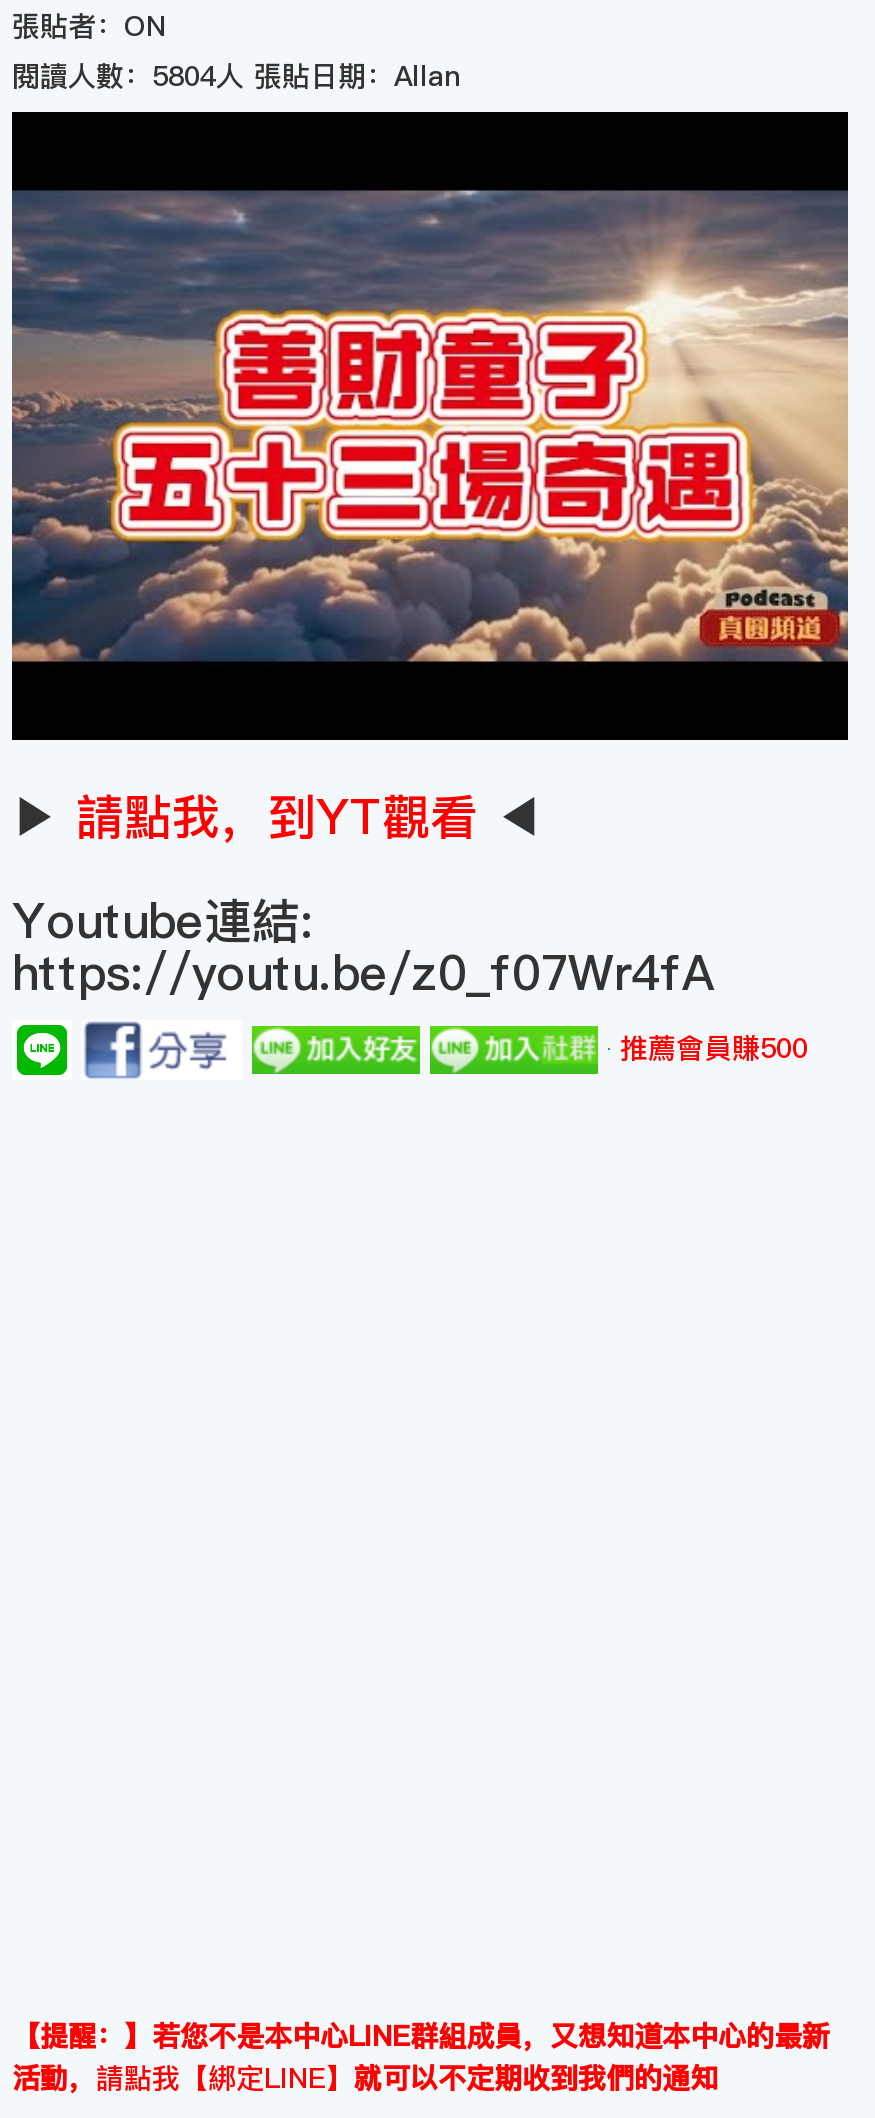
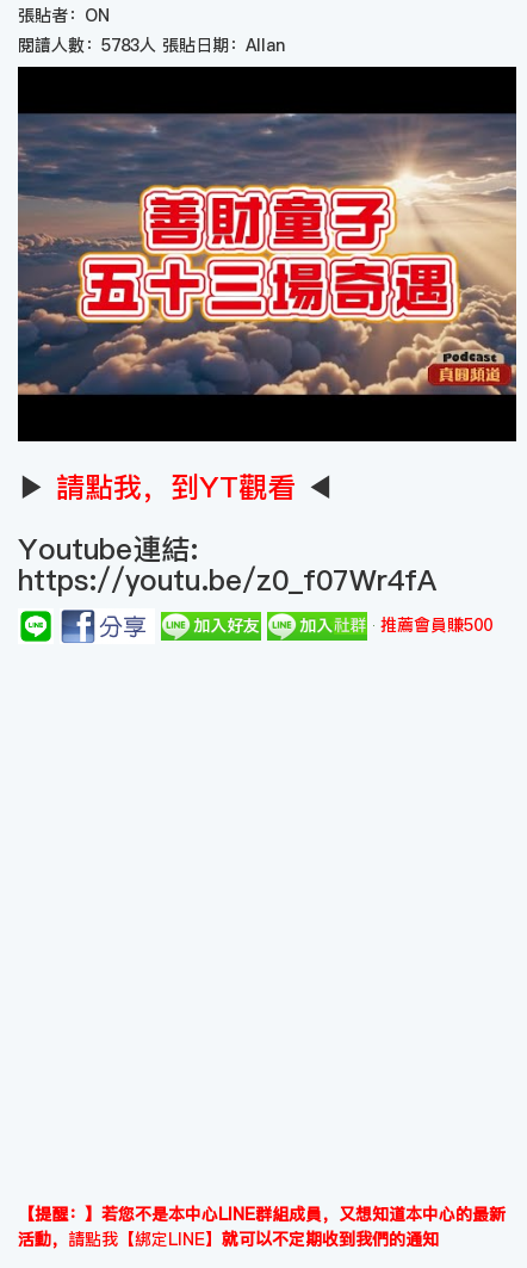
- 閱讀人數：5804人 張貼日期：Allan
+ 閱讀人數：5783人 張貼日期：Allan
